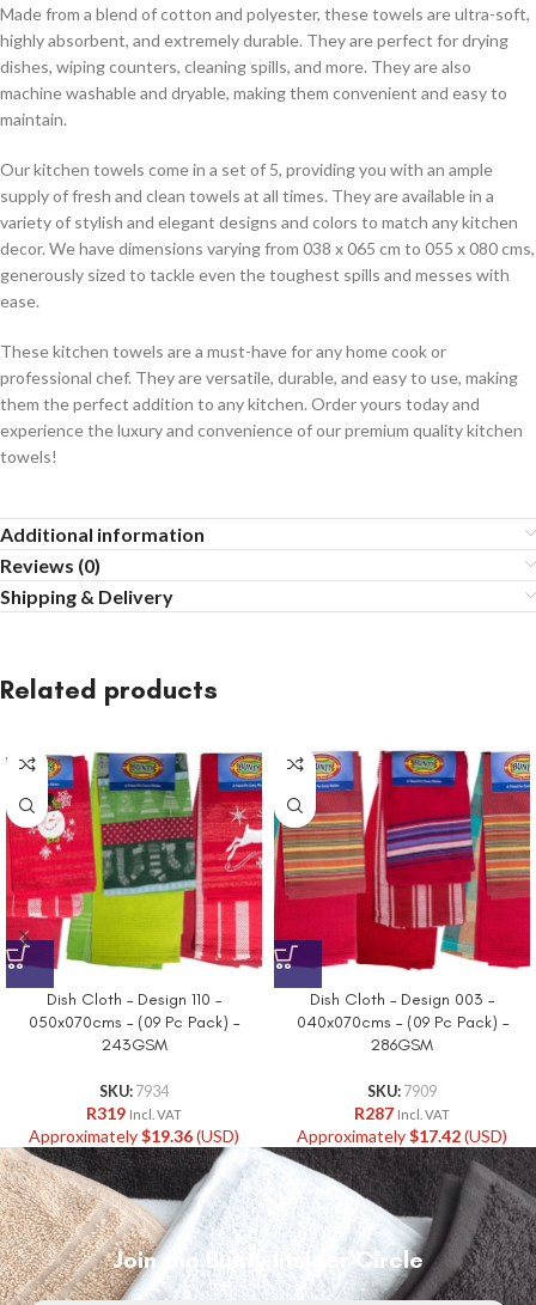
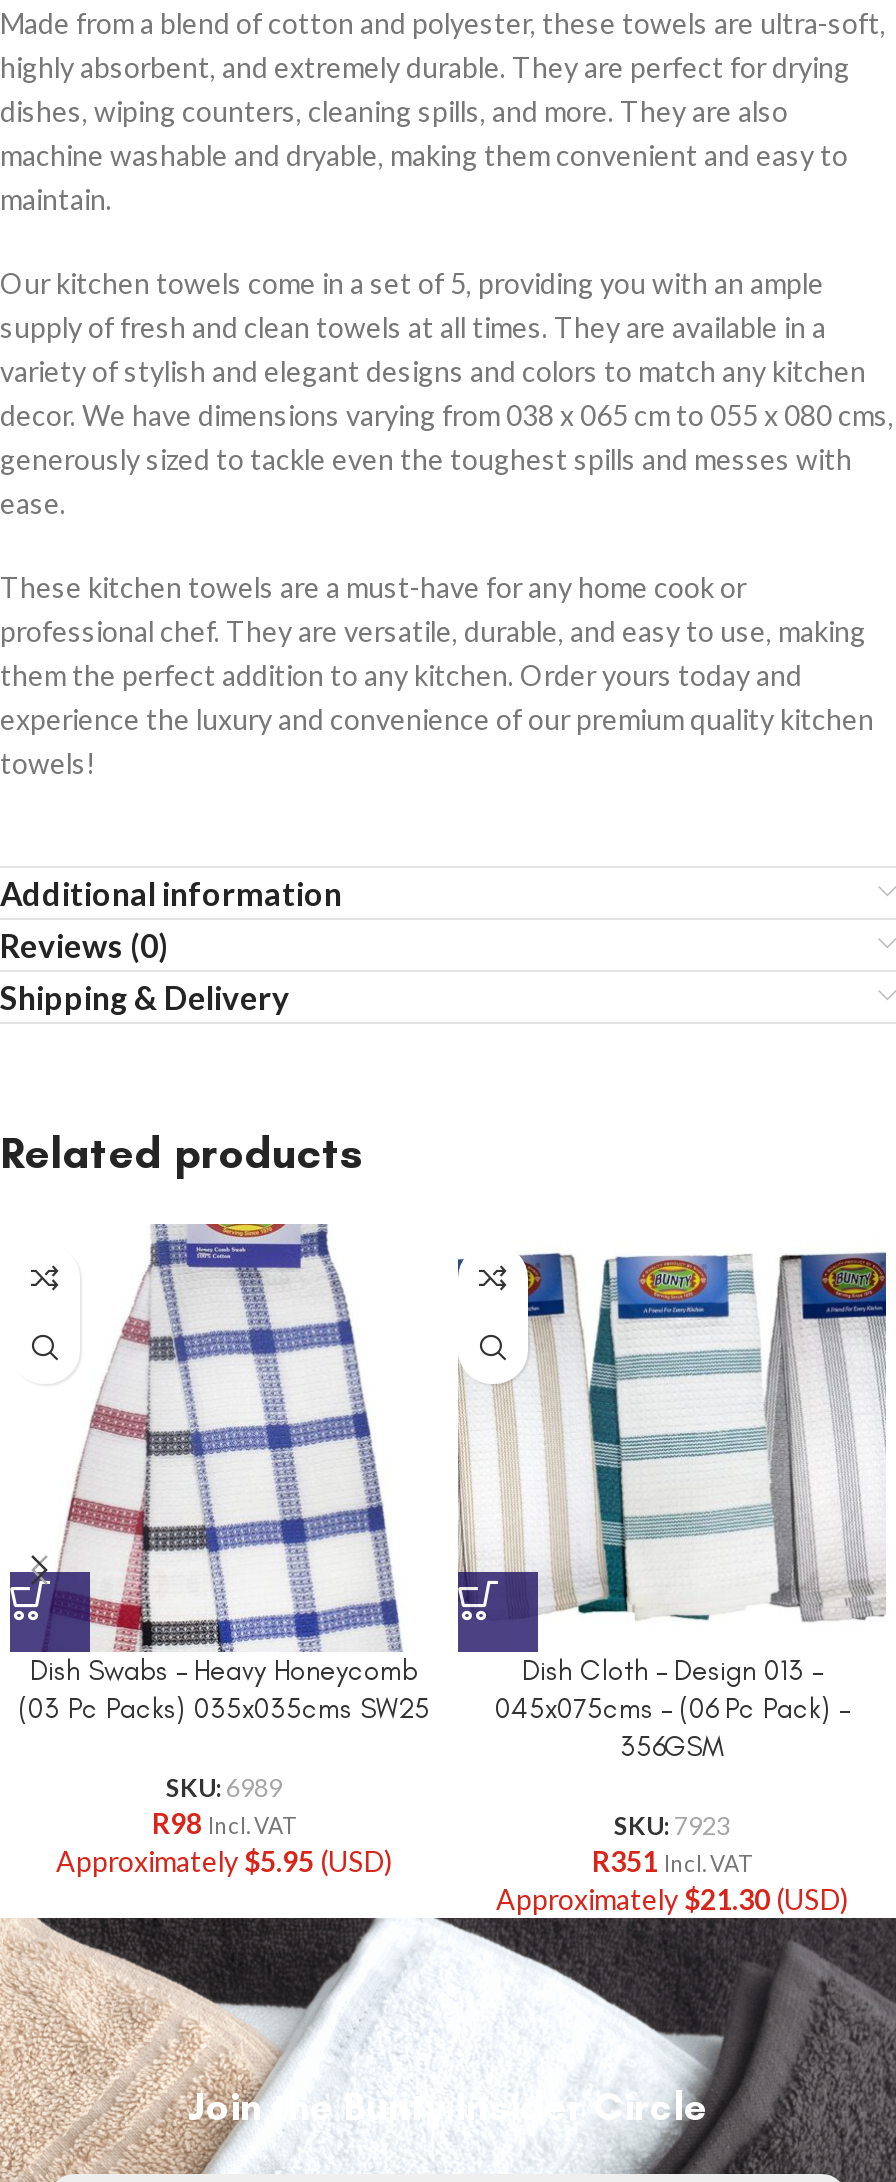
- [image]
- Dish Cloth – Design 110 –
- 050x070cms – (09 Pc Pack) –
- 243GSM
+ [image]
+ Dish Swabs – Heavy Honeycomb
+ (03 Pc Packs) 035x035cms SW25

- [image]
- Dish Cloth – Design 003 –
- 040x070cms – (09 Pc Pack) –
- 286GSM
+ [image]
+ Dish Cloth – Design 013 –
+ 045x075cms – (06 Pc Pack) –
+ 356GSM

- SKU: 7934
- R319 Incl. VAT
- Approximately $19.36 (USD)
+ SKU: 6989
+ R98 Incl. VAT
+ Approximately $5.95 (USD)

- SKU: 7909
- R287 Incl. VAT
- Approximately $17.42 (USD)
+ SKU: 7923
+ R351 Incl. VAT
+ Approximately $21.30 (USD)
